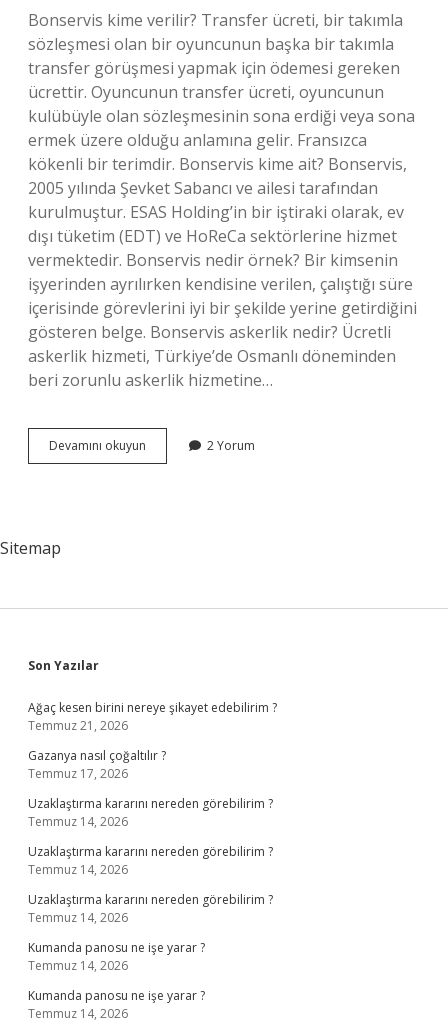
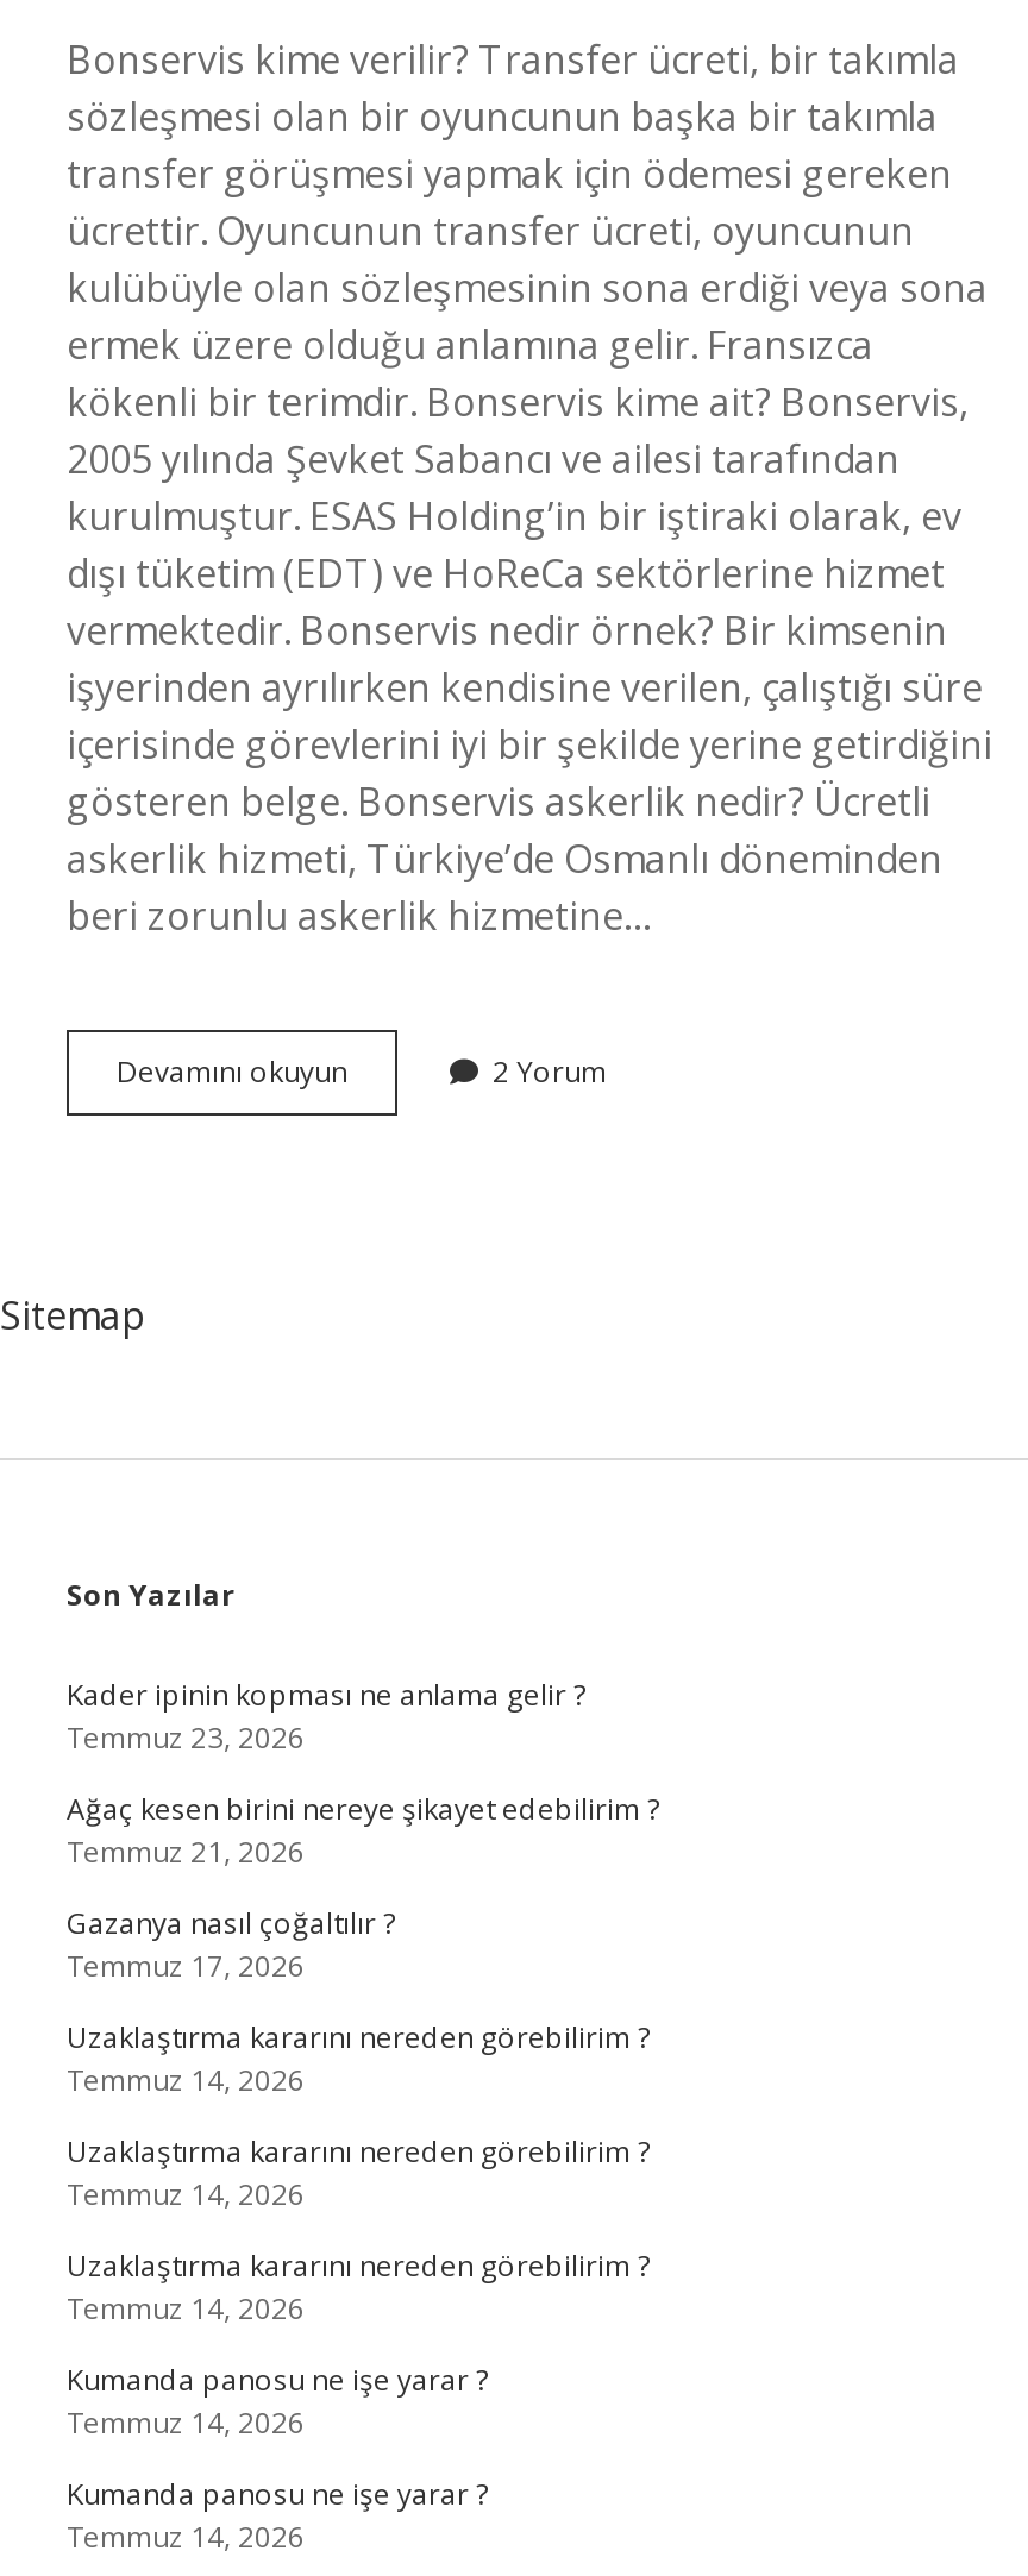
+ Kader ipinin kopması ne anlama gelir ?
+ Temmuz 23, 2026
